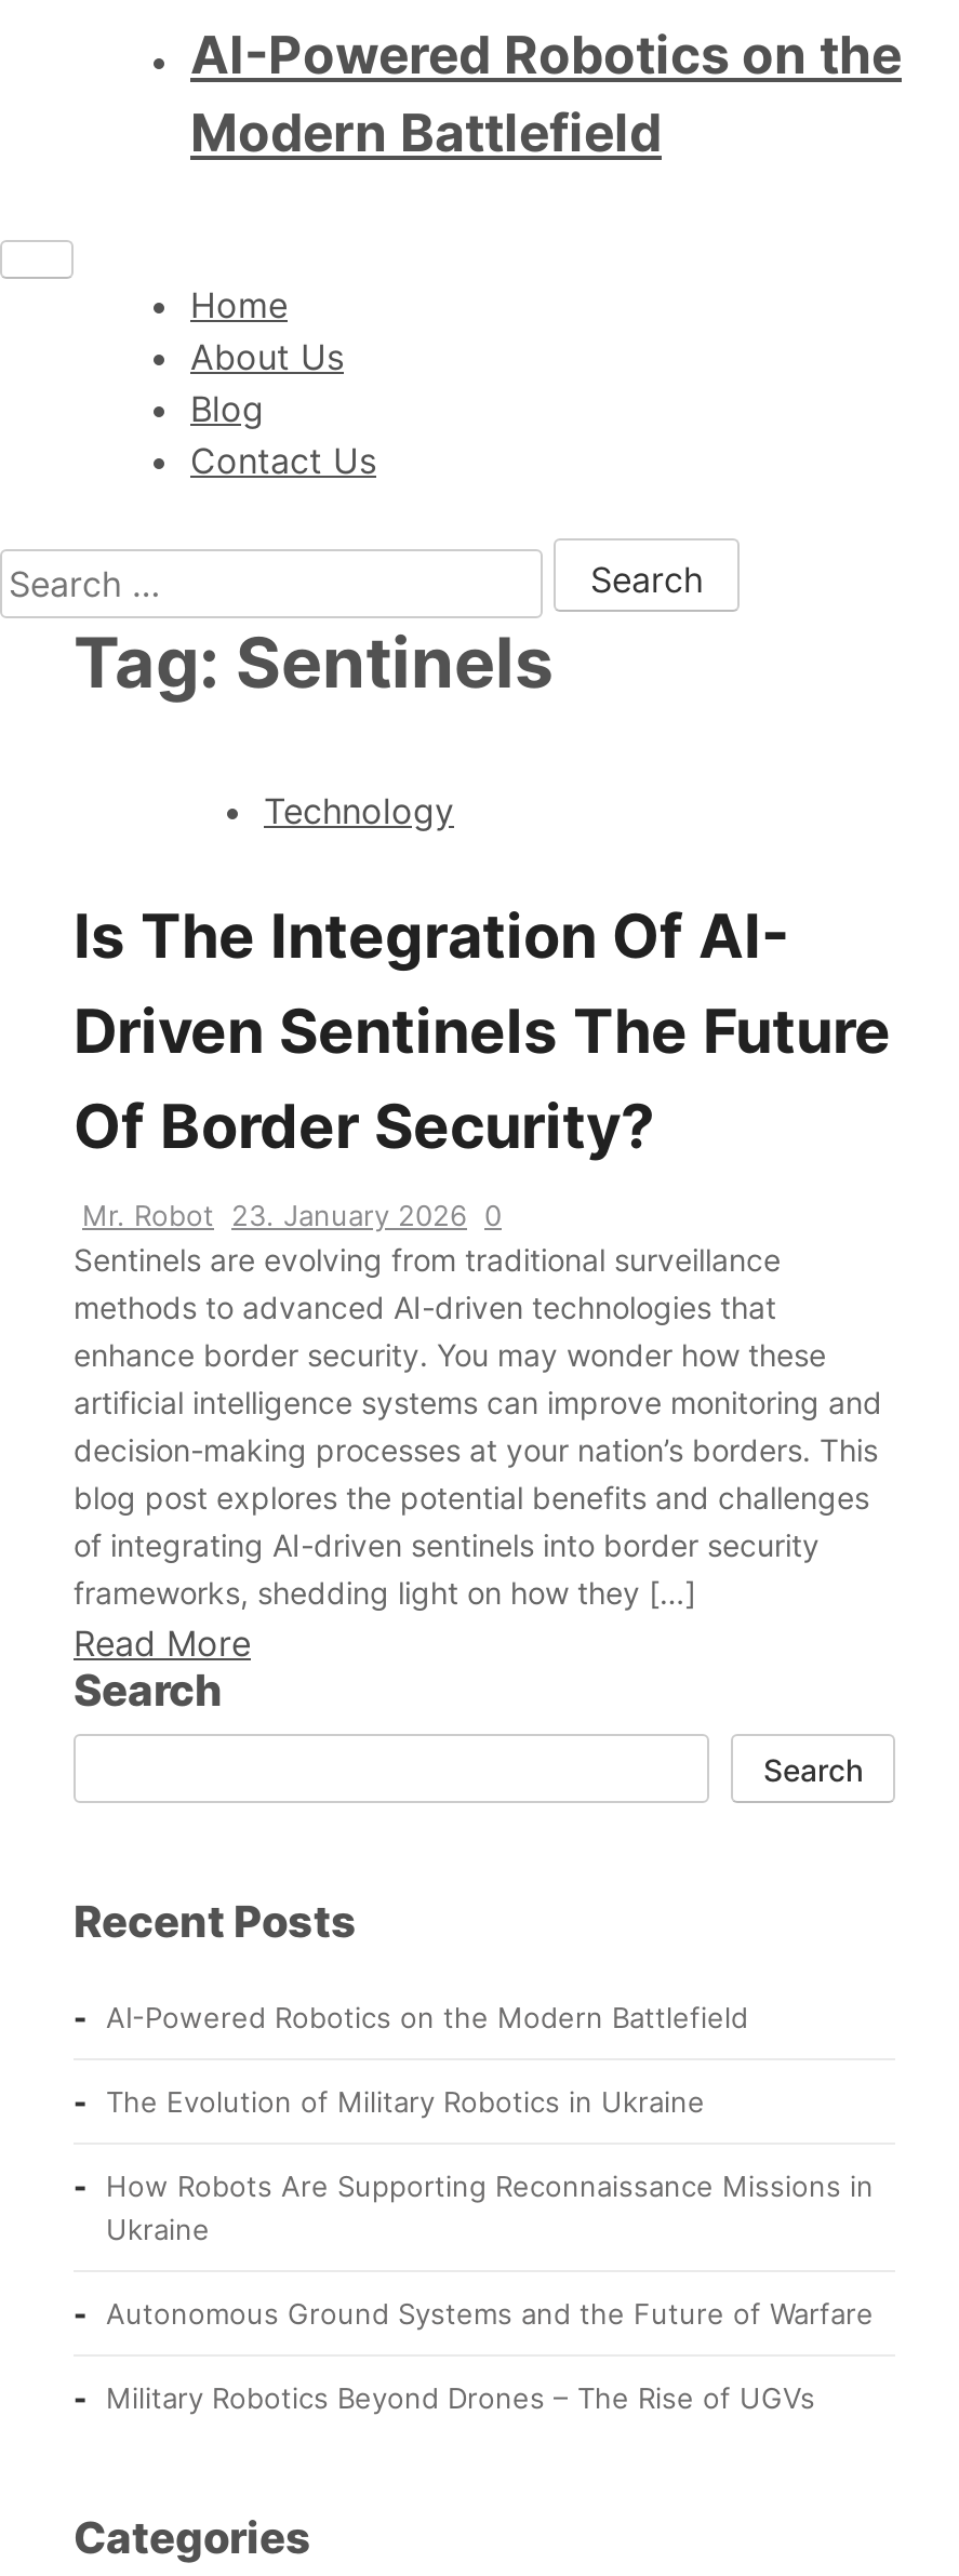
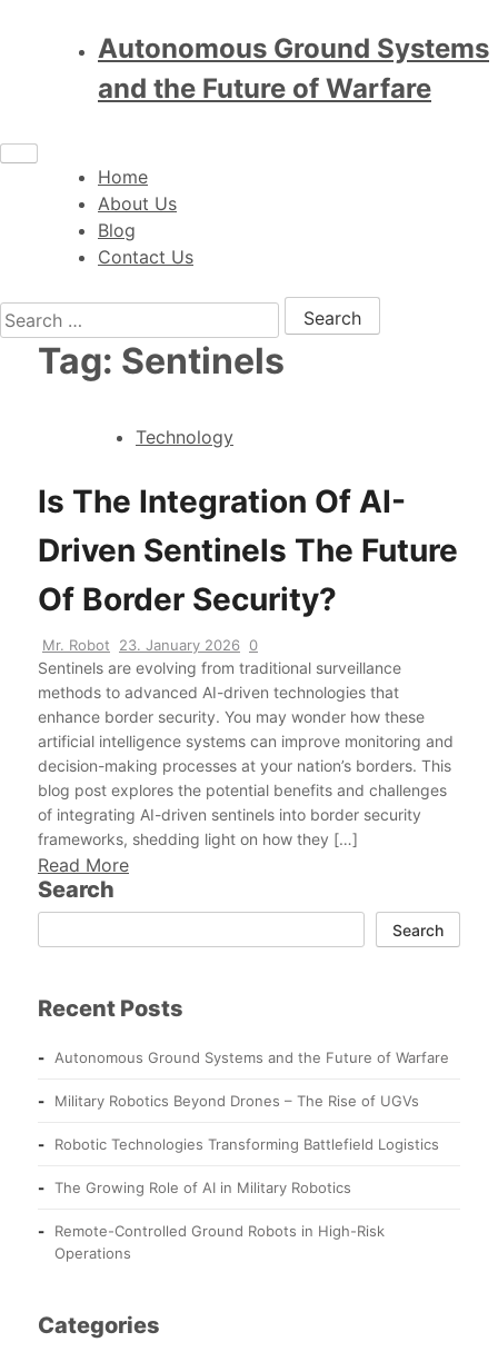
- AI-Powered Robotics on the
- Modern Battlefield
+ Autonomous Ground Systems
+ and the Future of Warfare

- AI-Powered Robotics on the Modern Battlefield
- The Evolution of Military Robotics in Ukraine
- How Robots Are Supporting Reconnaissance Missions in
- Ukraine

moved up: Autonomous Ground Systems and the Future of Warfare | Military Robotics Beyond Drones – The Rise of UGVs

+ Robotic Technologies Transforming Battlefield Logistics
+ The Growing Role of AI in Military Robotics
+ Remote-Controlled Ground Robots in High-Risk
+ Operations
